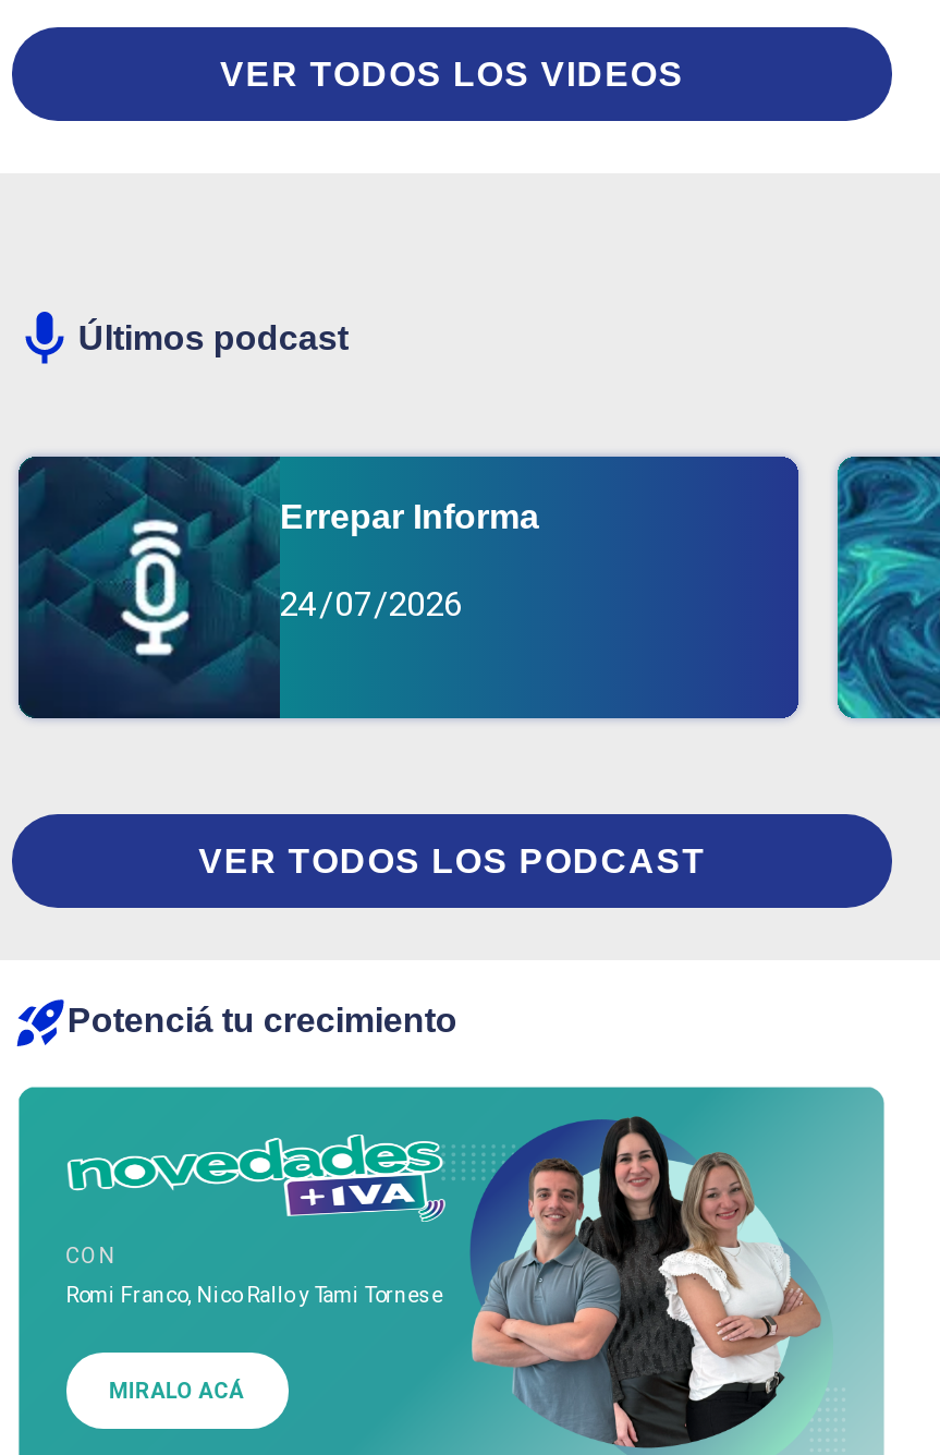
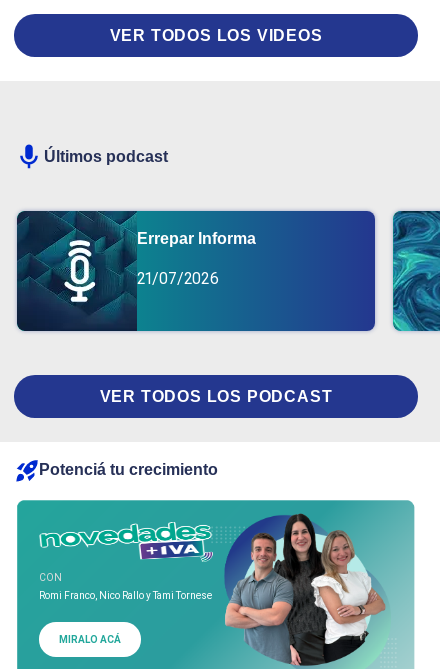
- 24/07/2026
+ 21/07/2026
